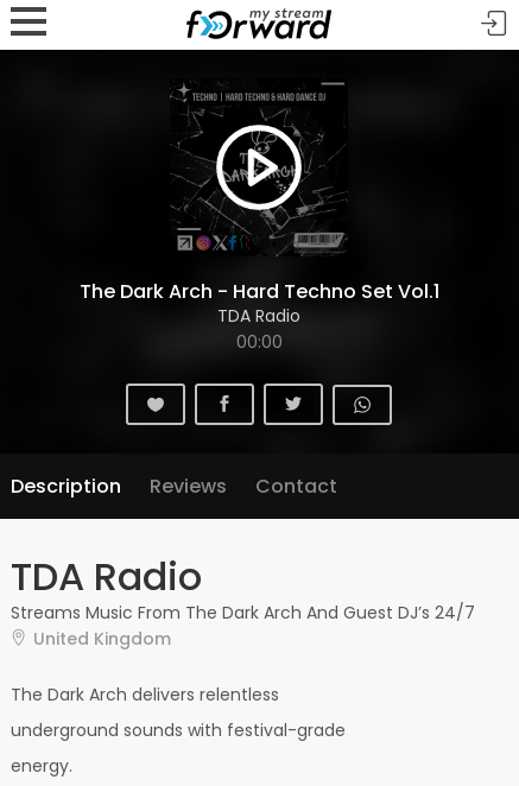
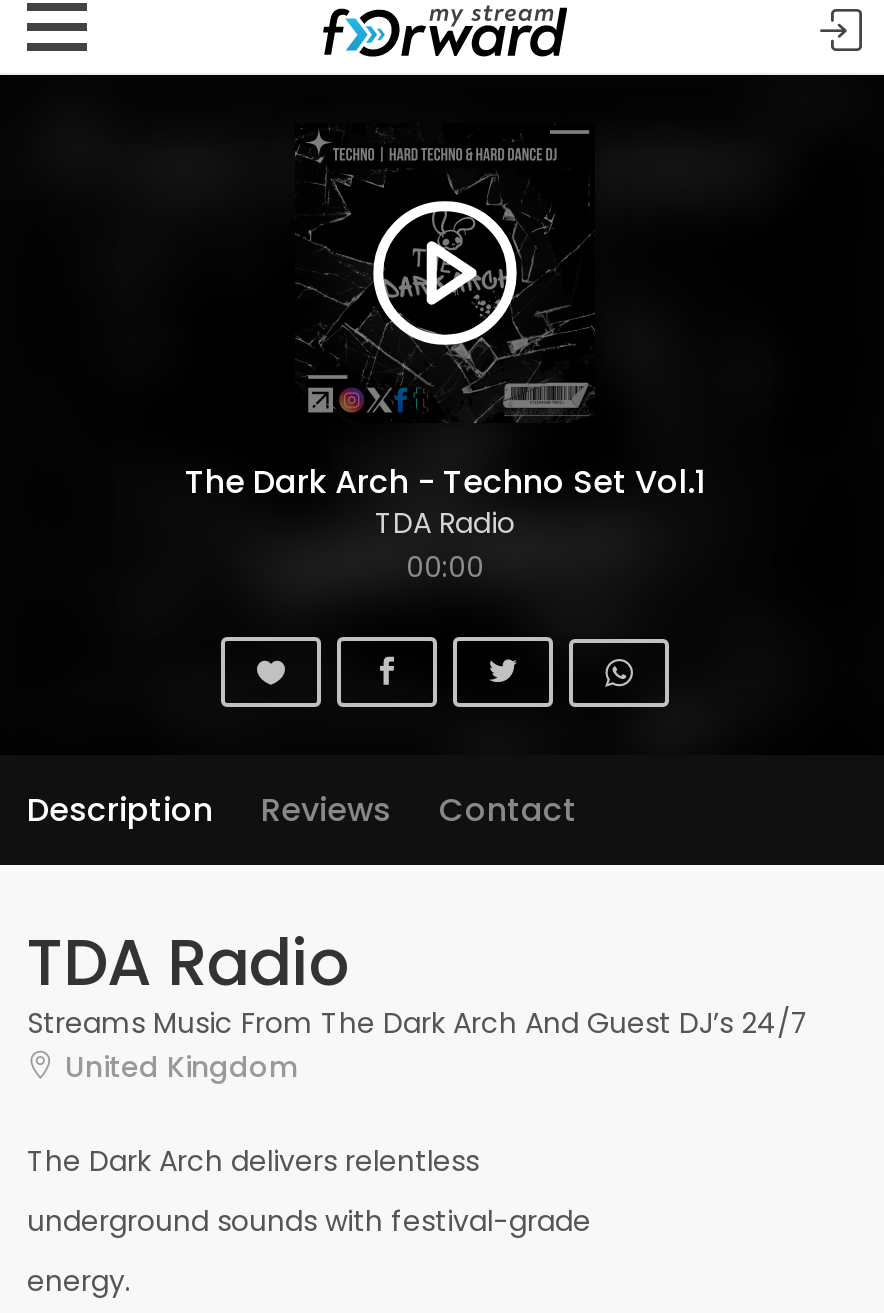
- The Dark Arch - Hard Techno Set Vol.1
+ The Dark Arch - Techno Set Vol.1
